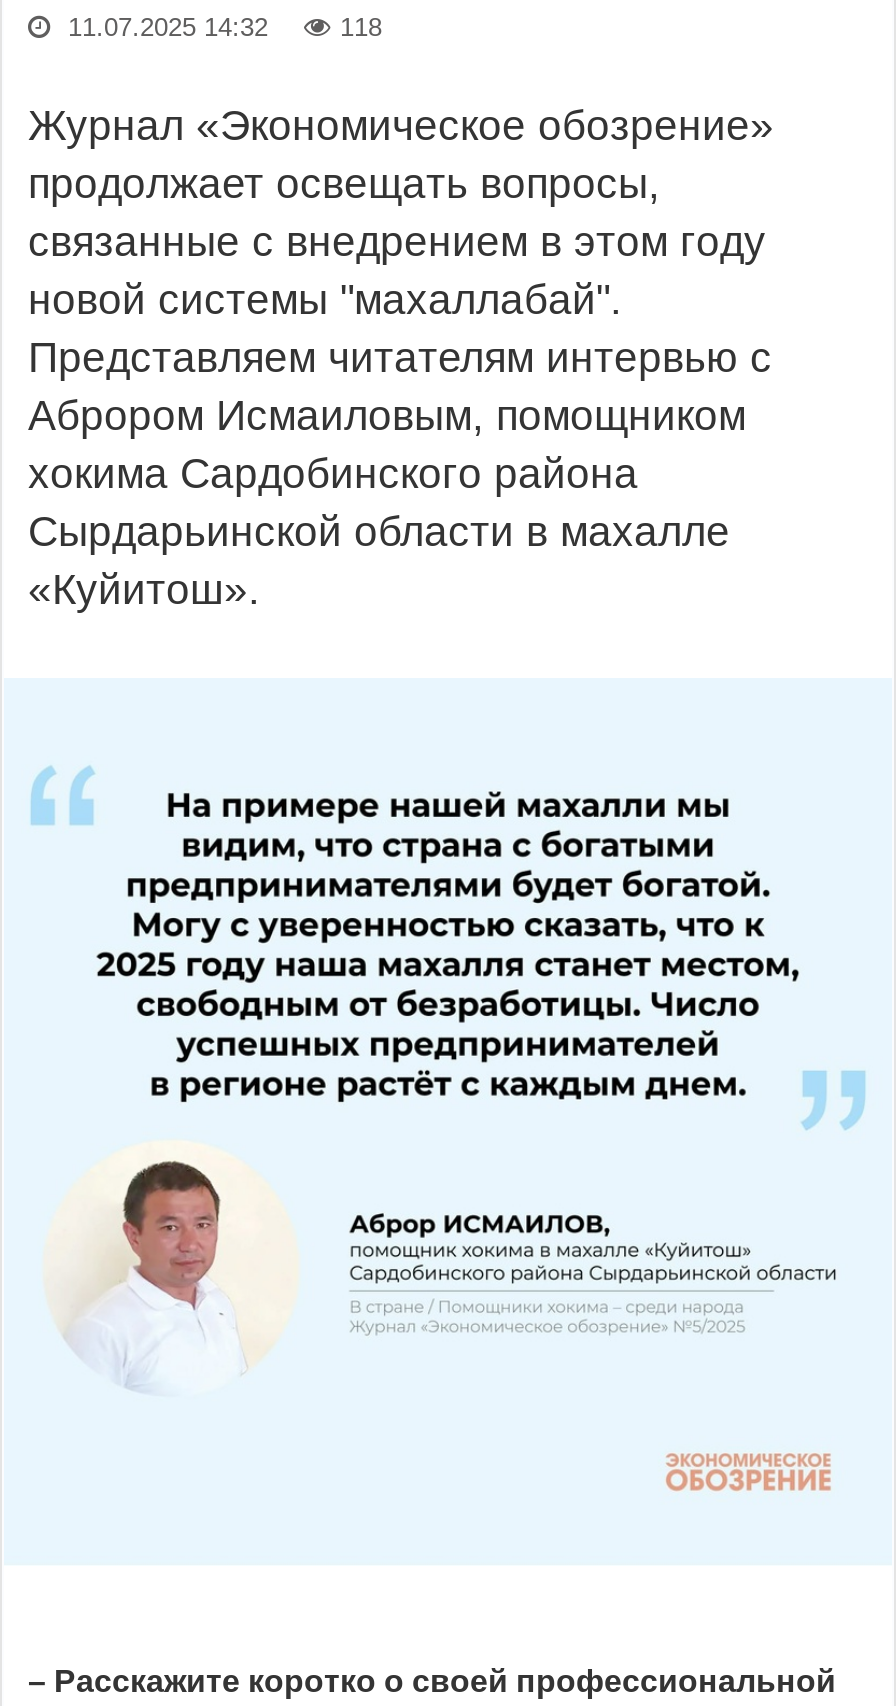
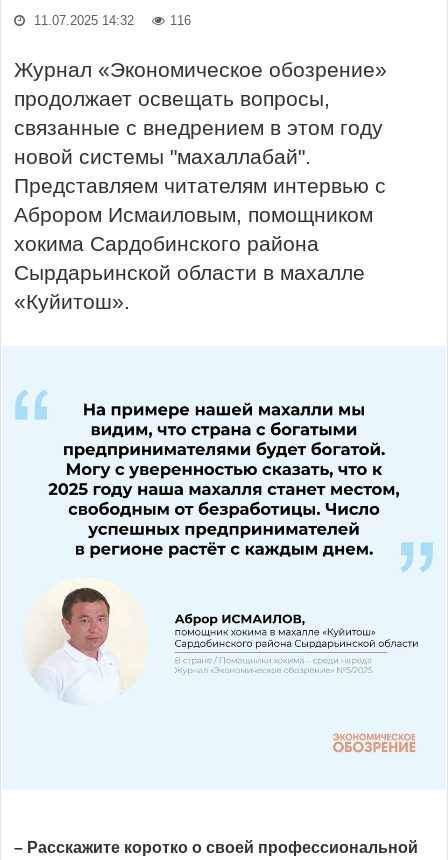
- 118
+ 116
